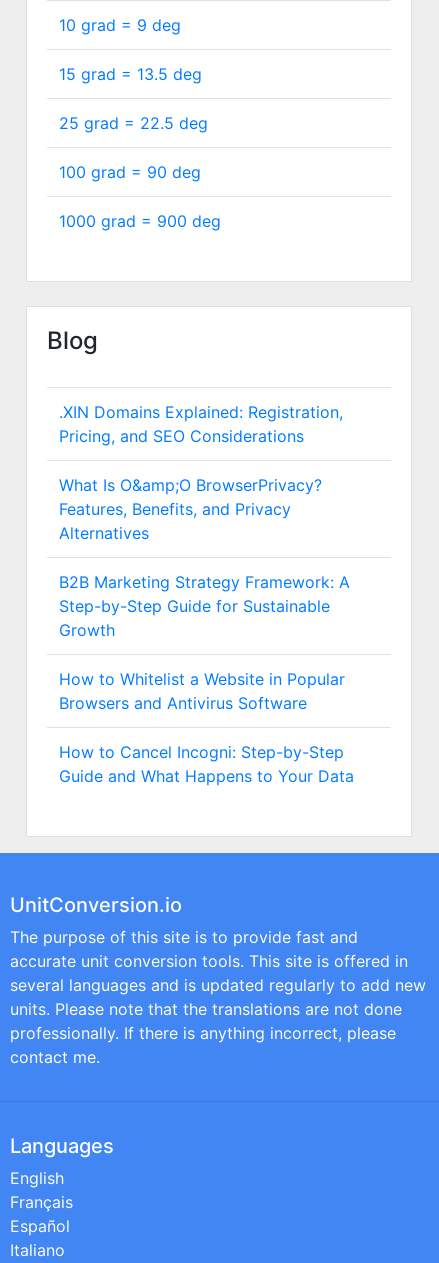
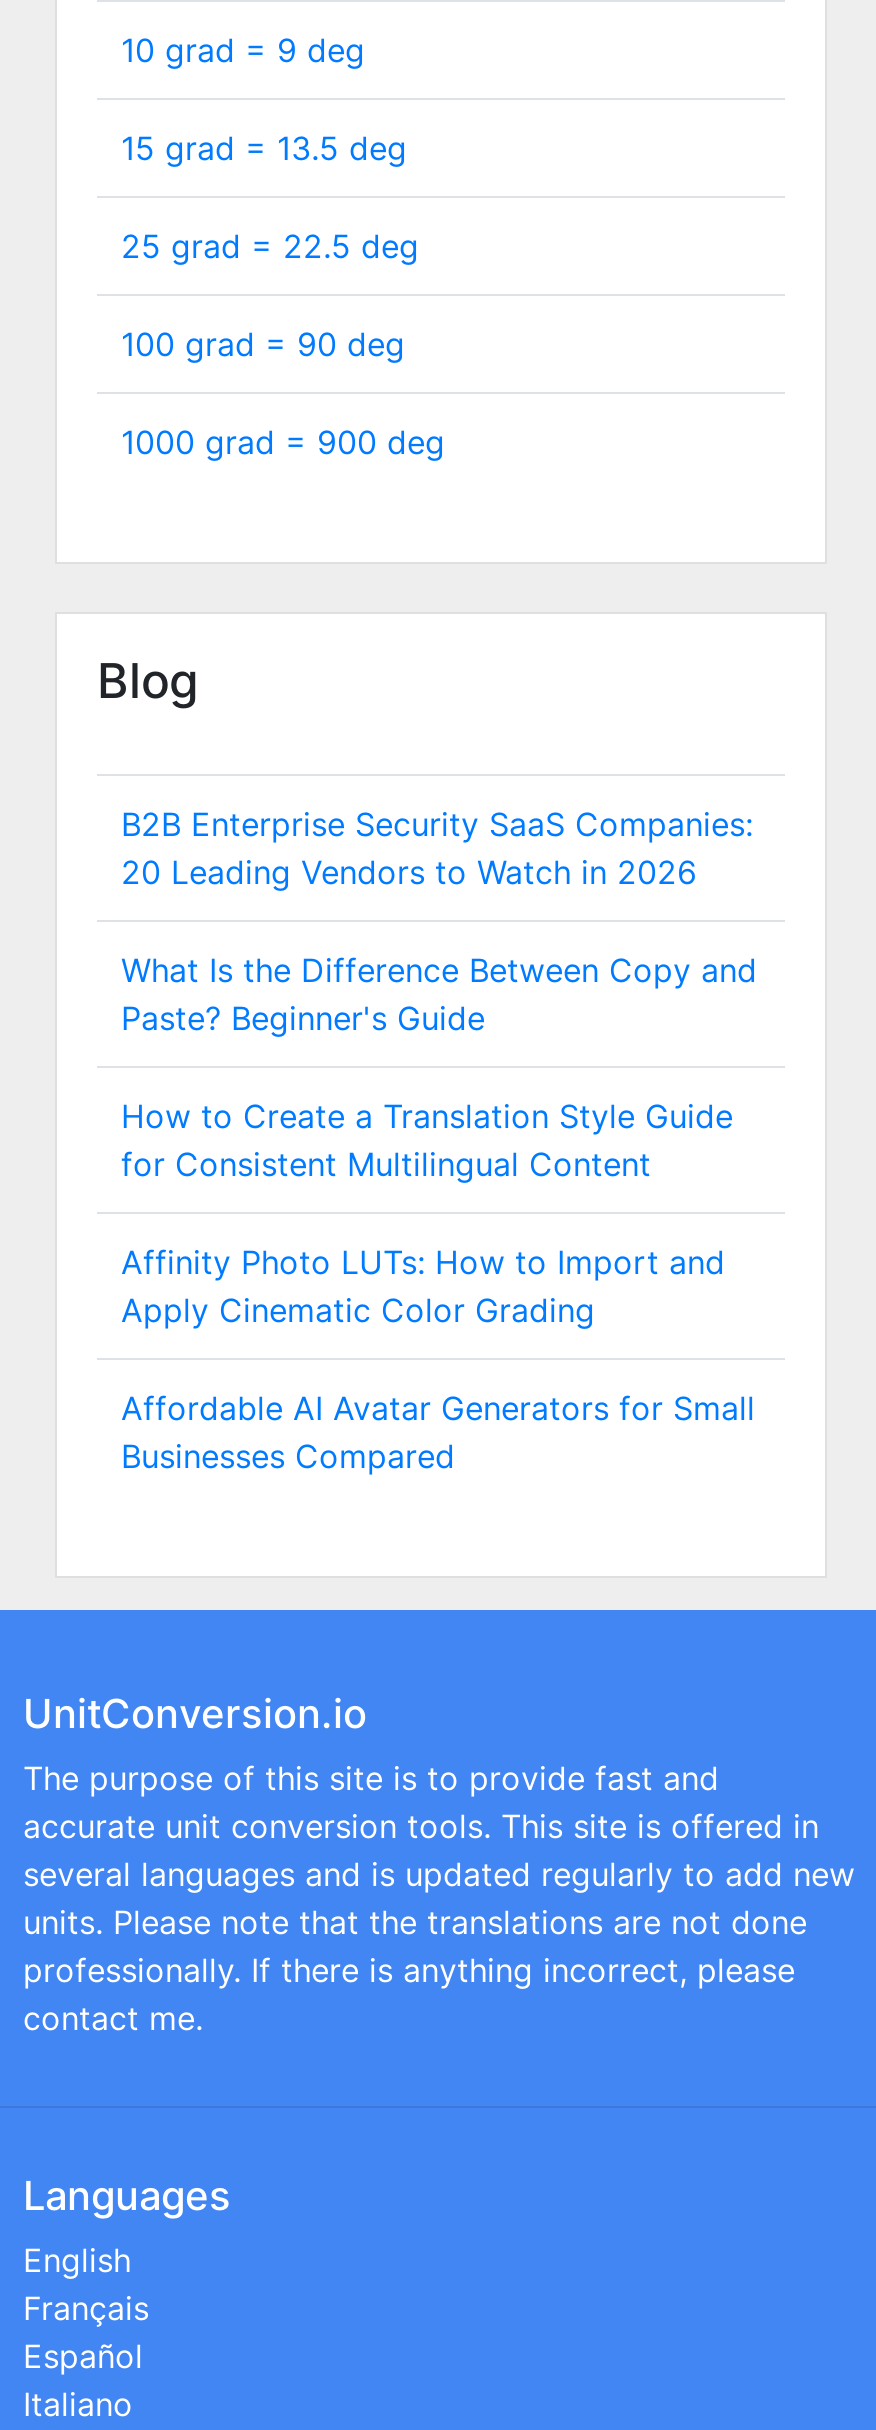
- .XIN Domains Explained: Registration,
- Pricing, and SEO Considerations
+ B2B Enterprise Security SaaS Companies:
+ 20 Leading Vendors to Watch in 2026

- What Is O&amp;O BrowserPrivacy?
- Features, Benefits, and Privacy
- Alternatives
+ What Is the Difference Between Copy and
+ Paste? Beginner's Guide

- B2B Marketing Strategy Framework: A
- Step-by-Step Guide for Sustainable
- Growth
+ How to Create a Translation Style Guide
+ for Consistent Multilingual Content

- How to Whitelist a Website in Popular
- Browsers and Antivirus Software
+ Affinity Photo LUTs: How to Import and
+ Apply Cinematic Color Grading

- How to Cancel Incogni: Step-by-Step
- Guide and What Happens to Your Data
+ Affordable AI Avatar Generators for Small
+ Businesses Compared
